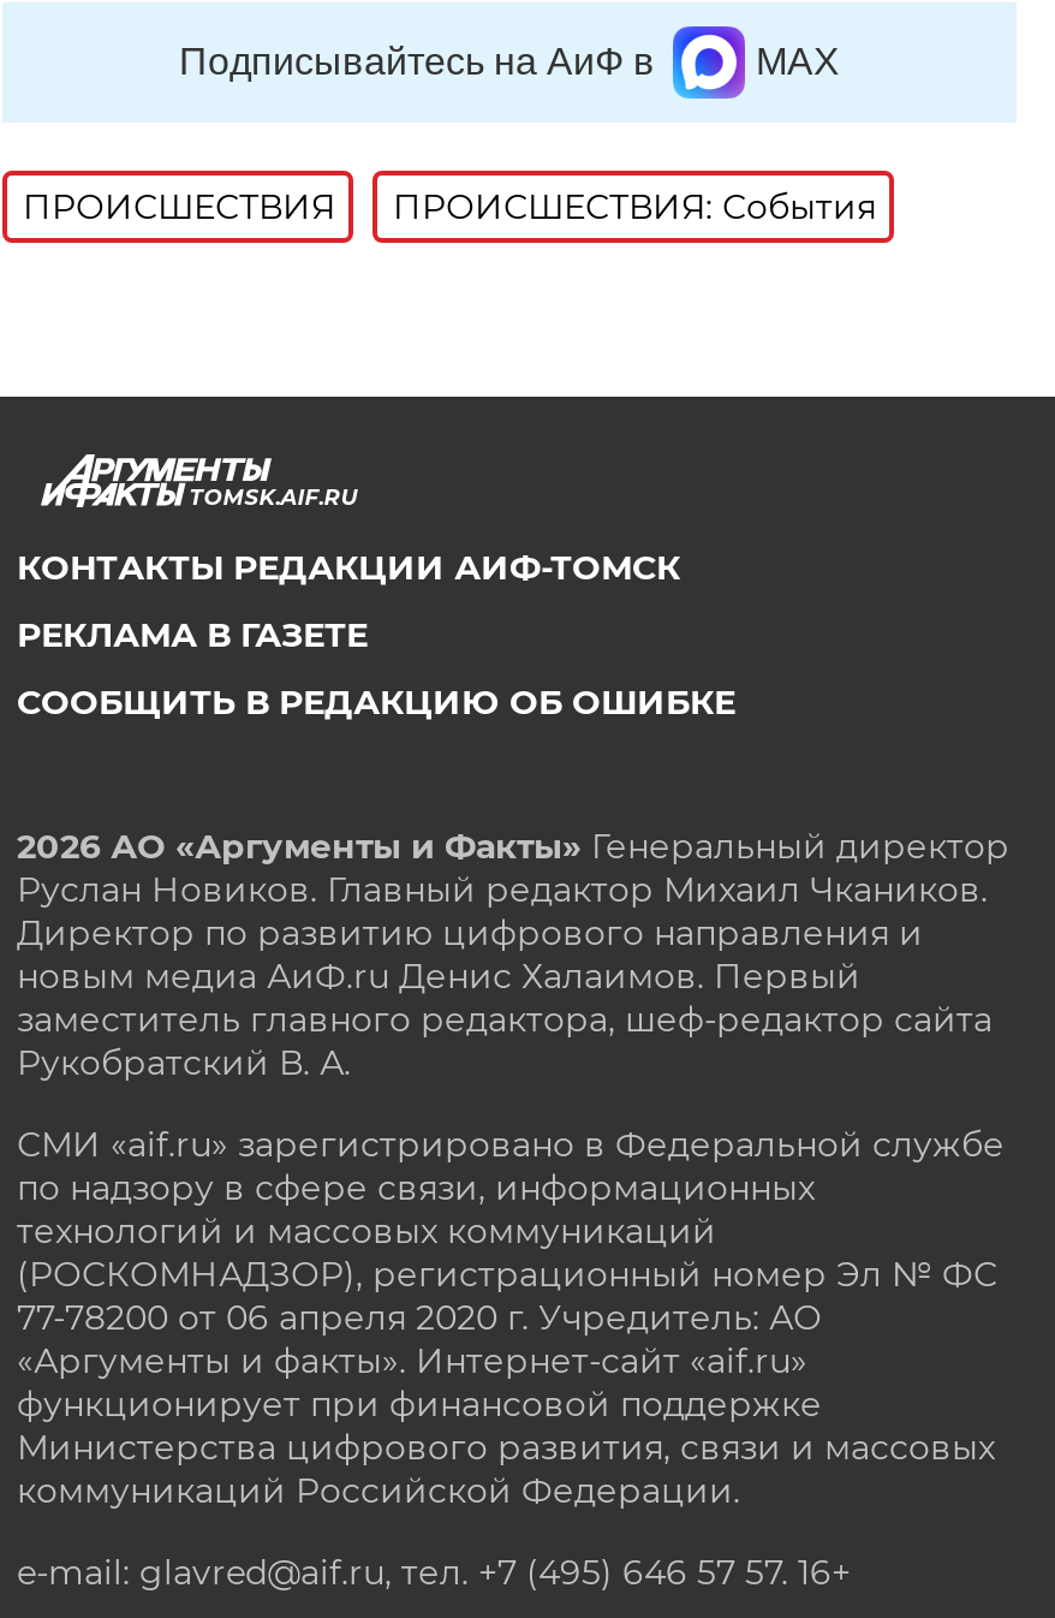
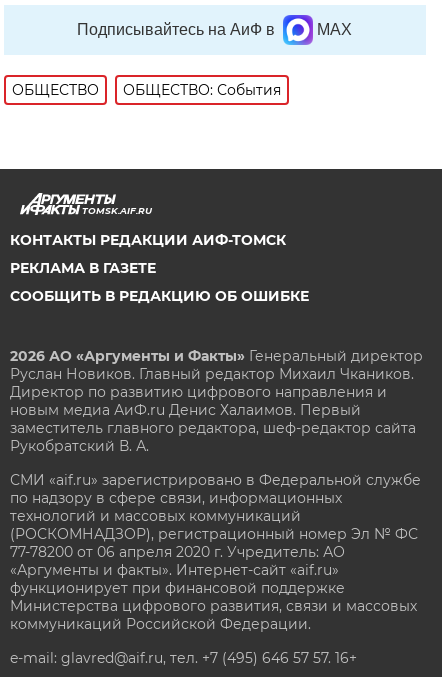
- ПРОИСШЕСТВИЯ
- ПРОИСШЕСТВИЯ: События
+ ОБЩЕСТВО
+ ОБЩЕСТВО: События
